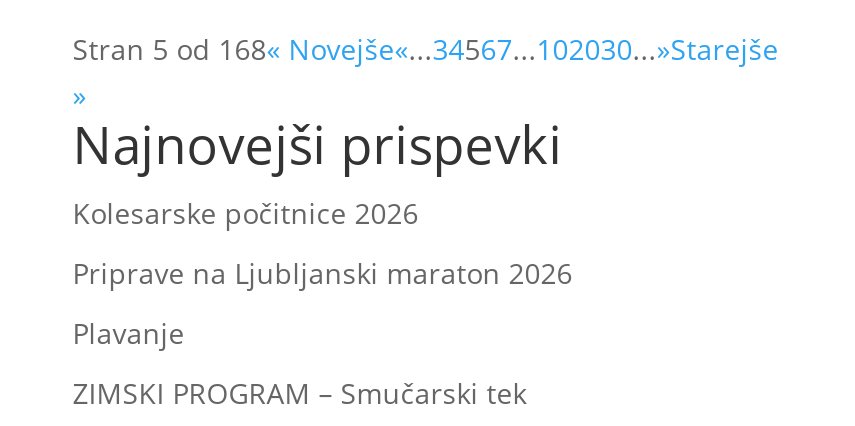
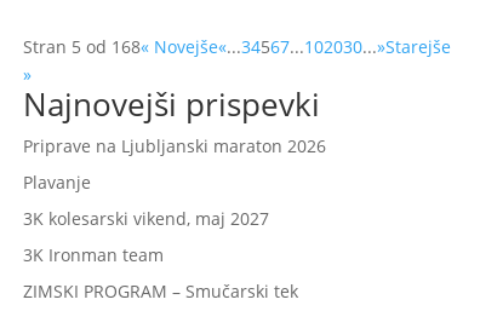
- Kolesarske počitnice 2026

moved up: Priprave na Ljubljanski maraton 2026 | Plavanje

+ 3K kolesarski vikend, maj 2027
+ 3K Ironman team
